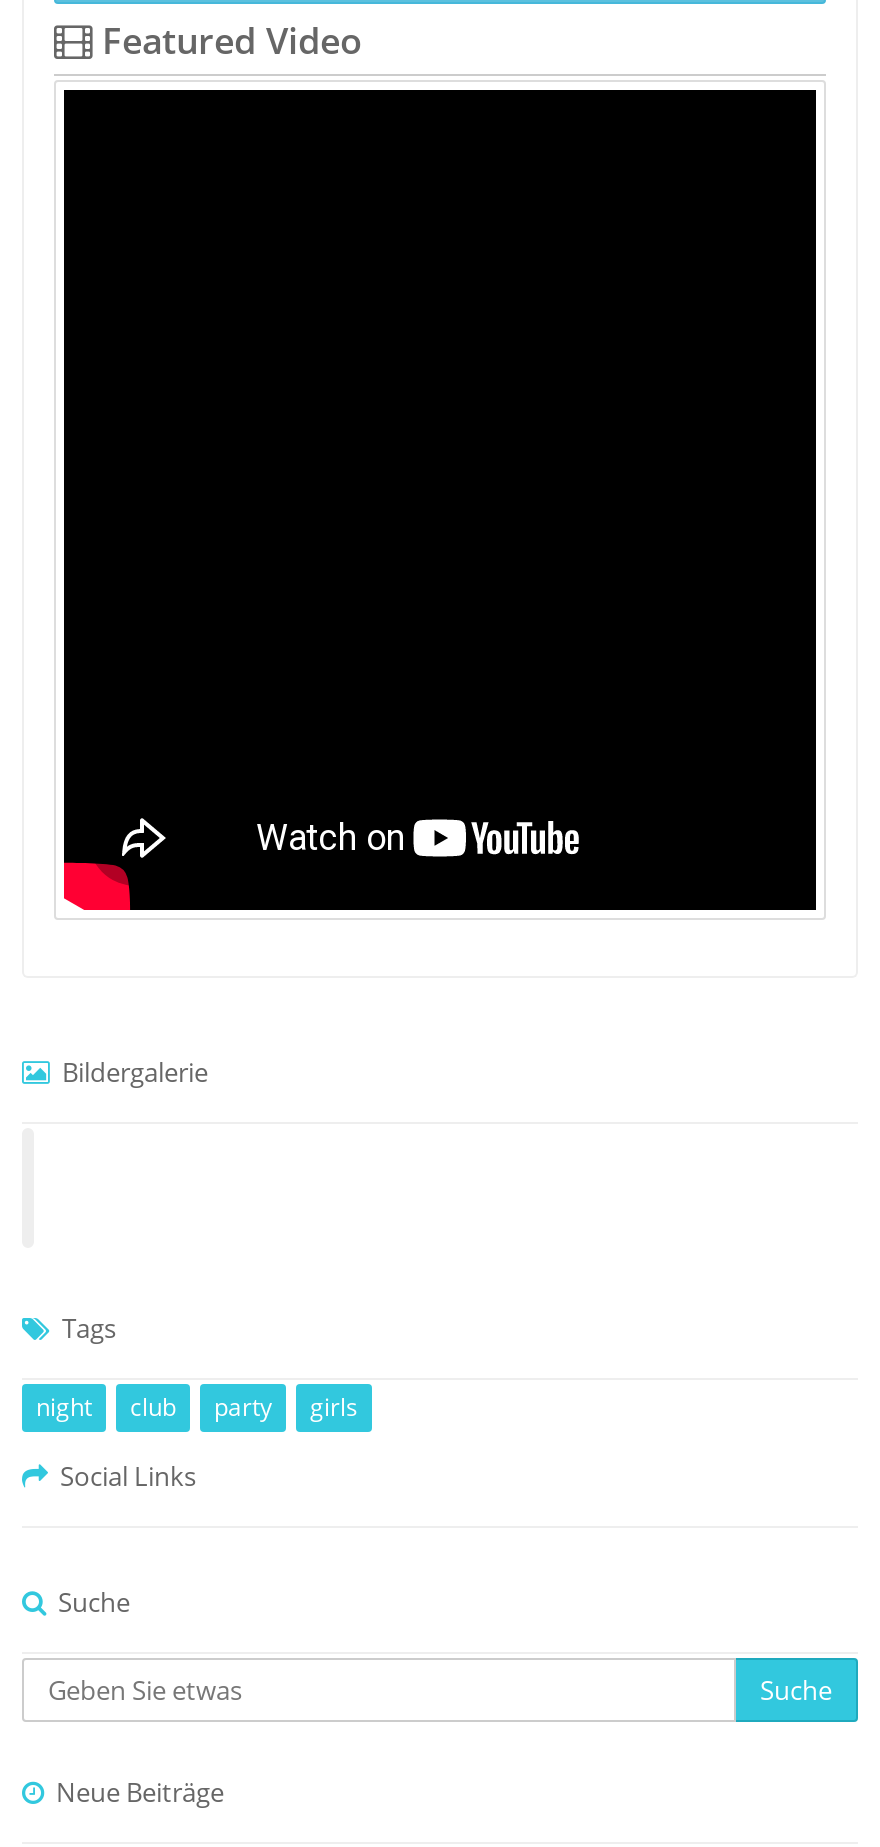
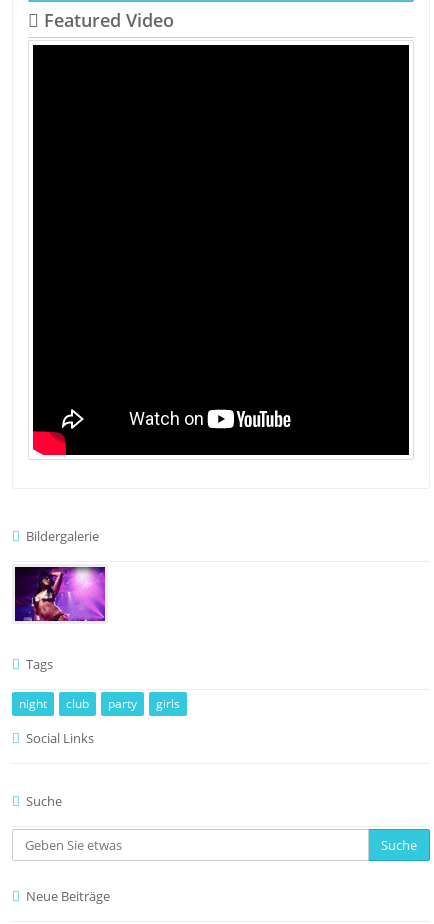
+ [image]
